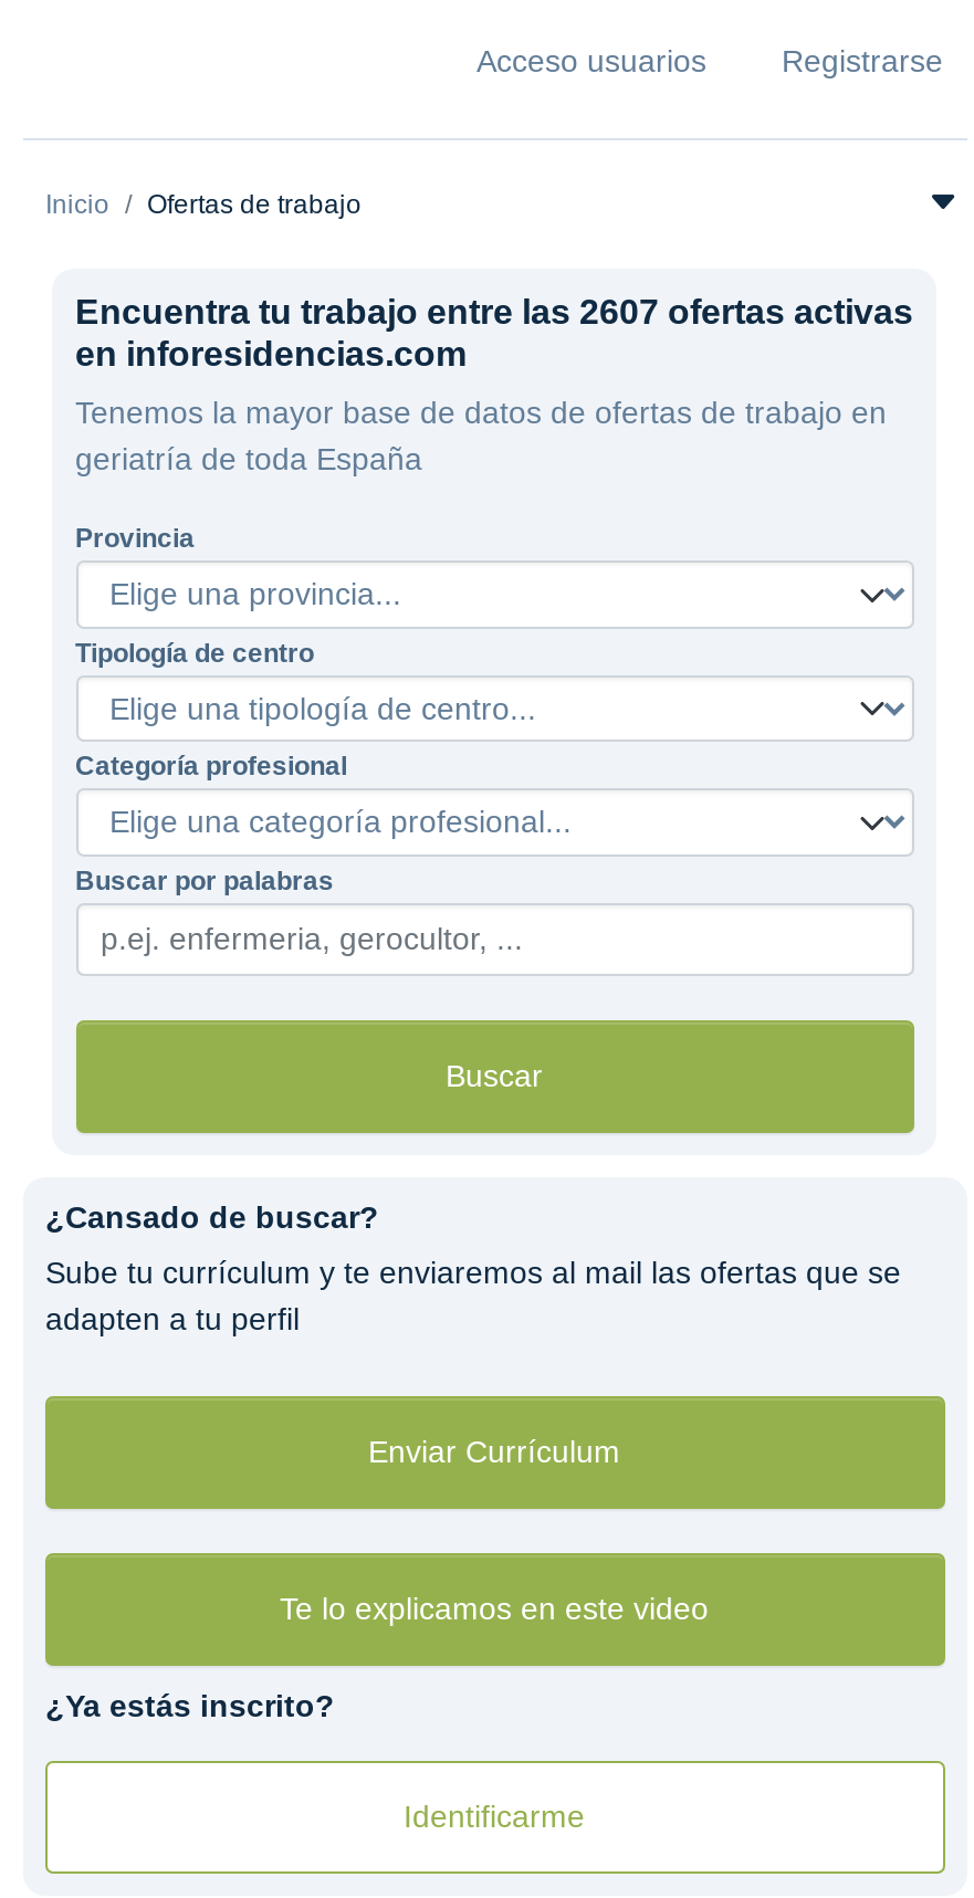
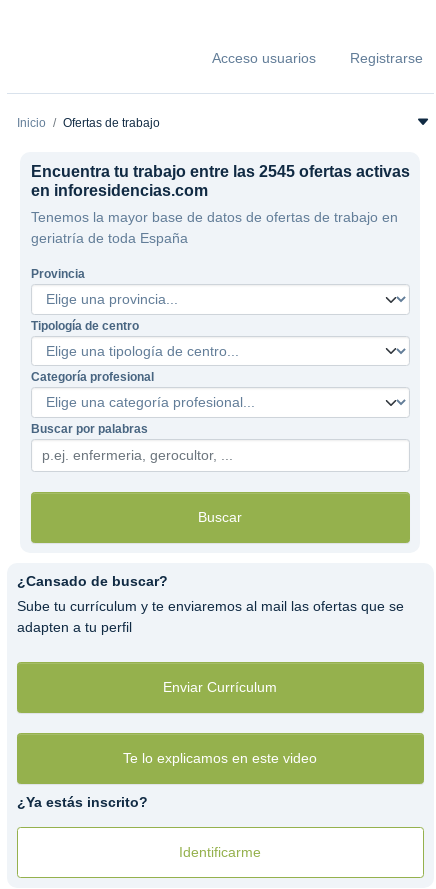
- Encuentra tu trabajo entre las 2607 ofertas activas
+ Encuentra tu trabajo entre las 2545 ofertas activas
